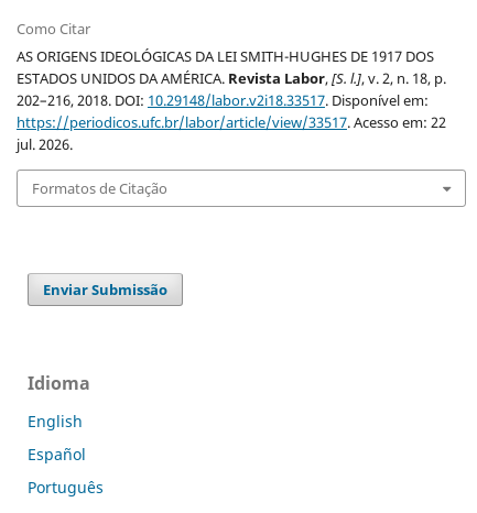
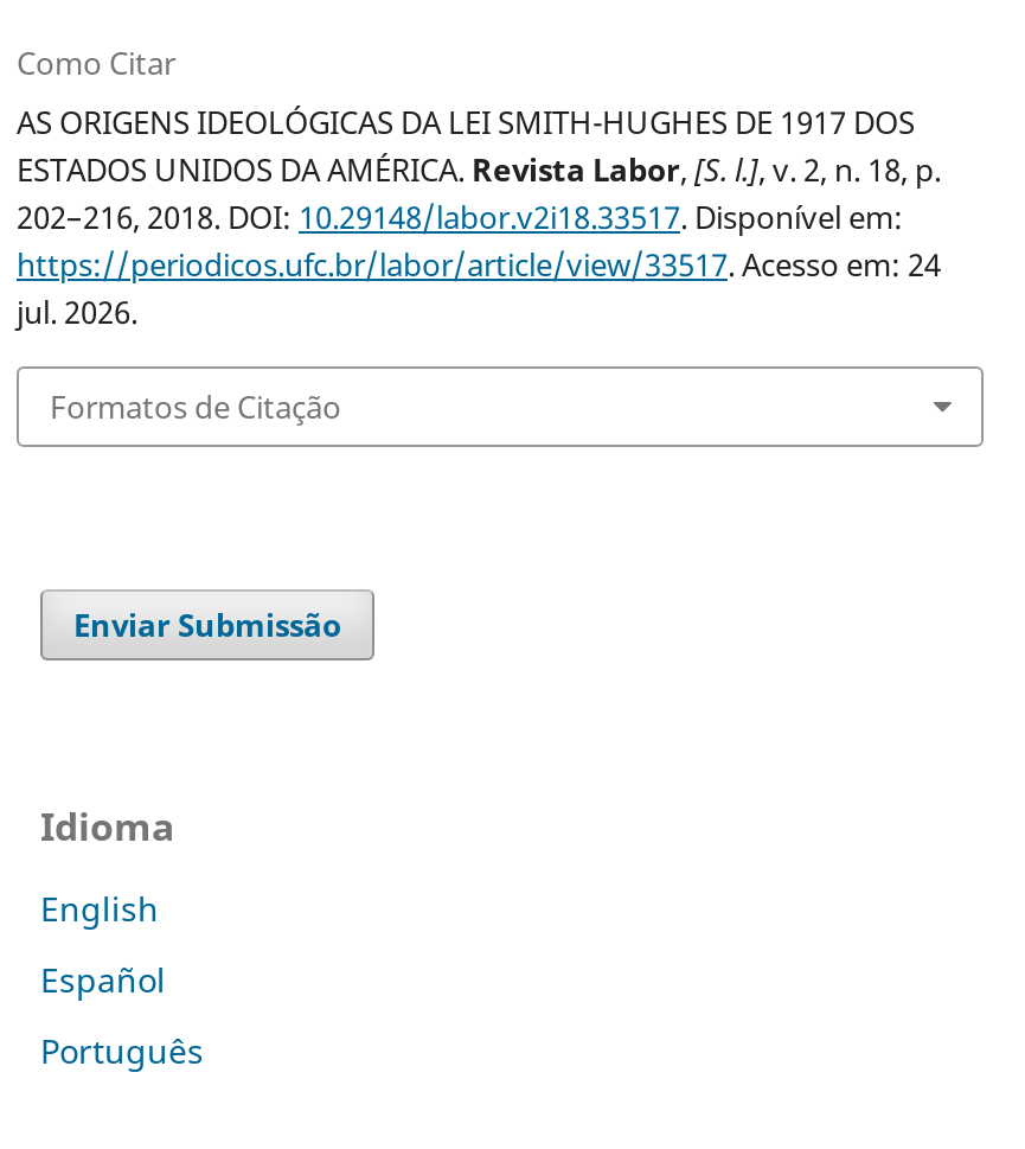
- https://periodicos.ufc.br/labor/article/view/33517. Acesso em: 22
+ https://periodicos.ufc.br/labor/article/view/33517. Acesso em: 24
